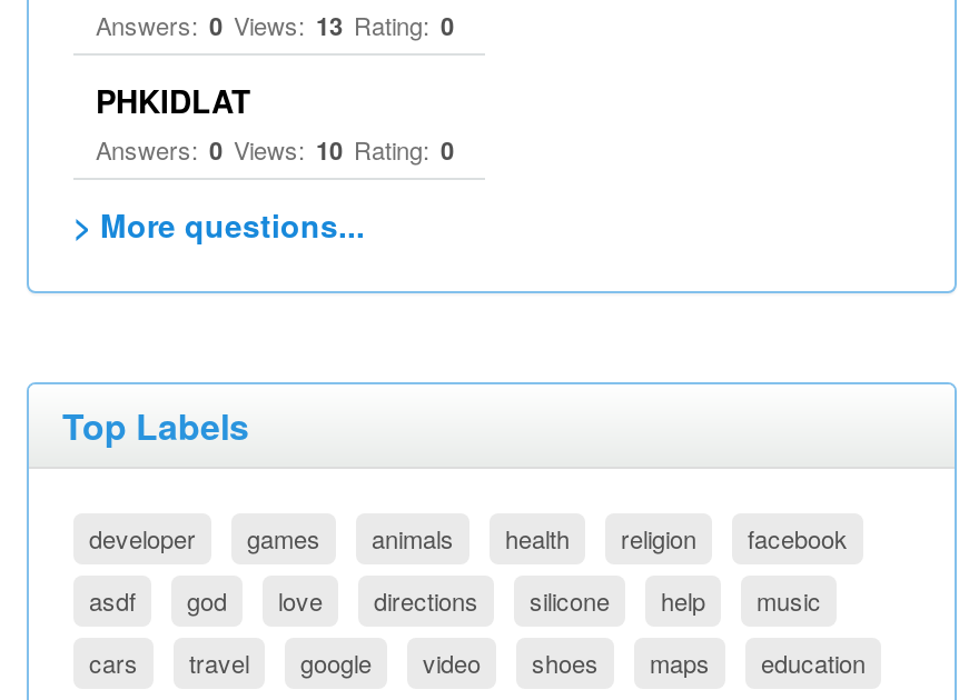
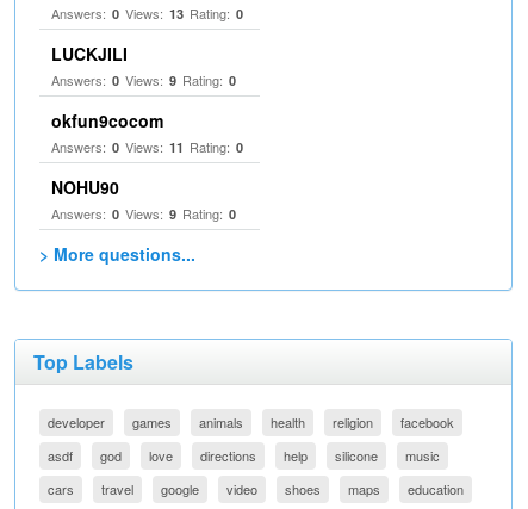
- PHKIDLAT
- Answers: 0 Views: 10 Rating: 0
+ LUCKJILI
+ Answers: 0 Views: 9 Rating: 0
+ okfun9cocom
+ Answers: 0 Views: 11 Rating: 0
+ NOHU90
+ Answers: 0 Views: 9 Rating: 0

moved down: silicone
